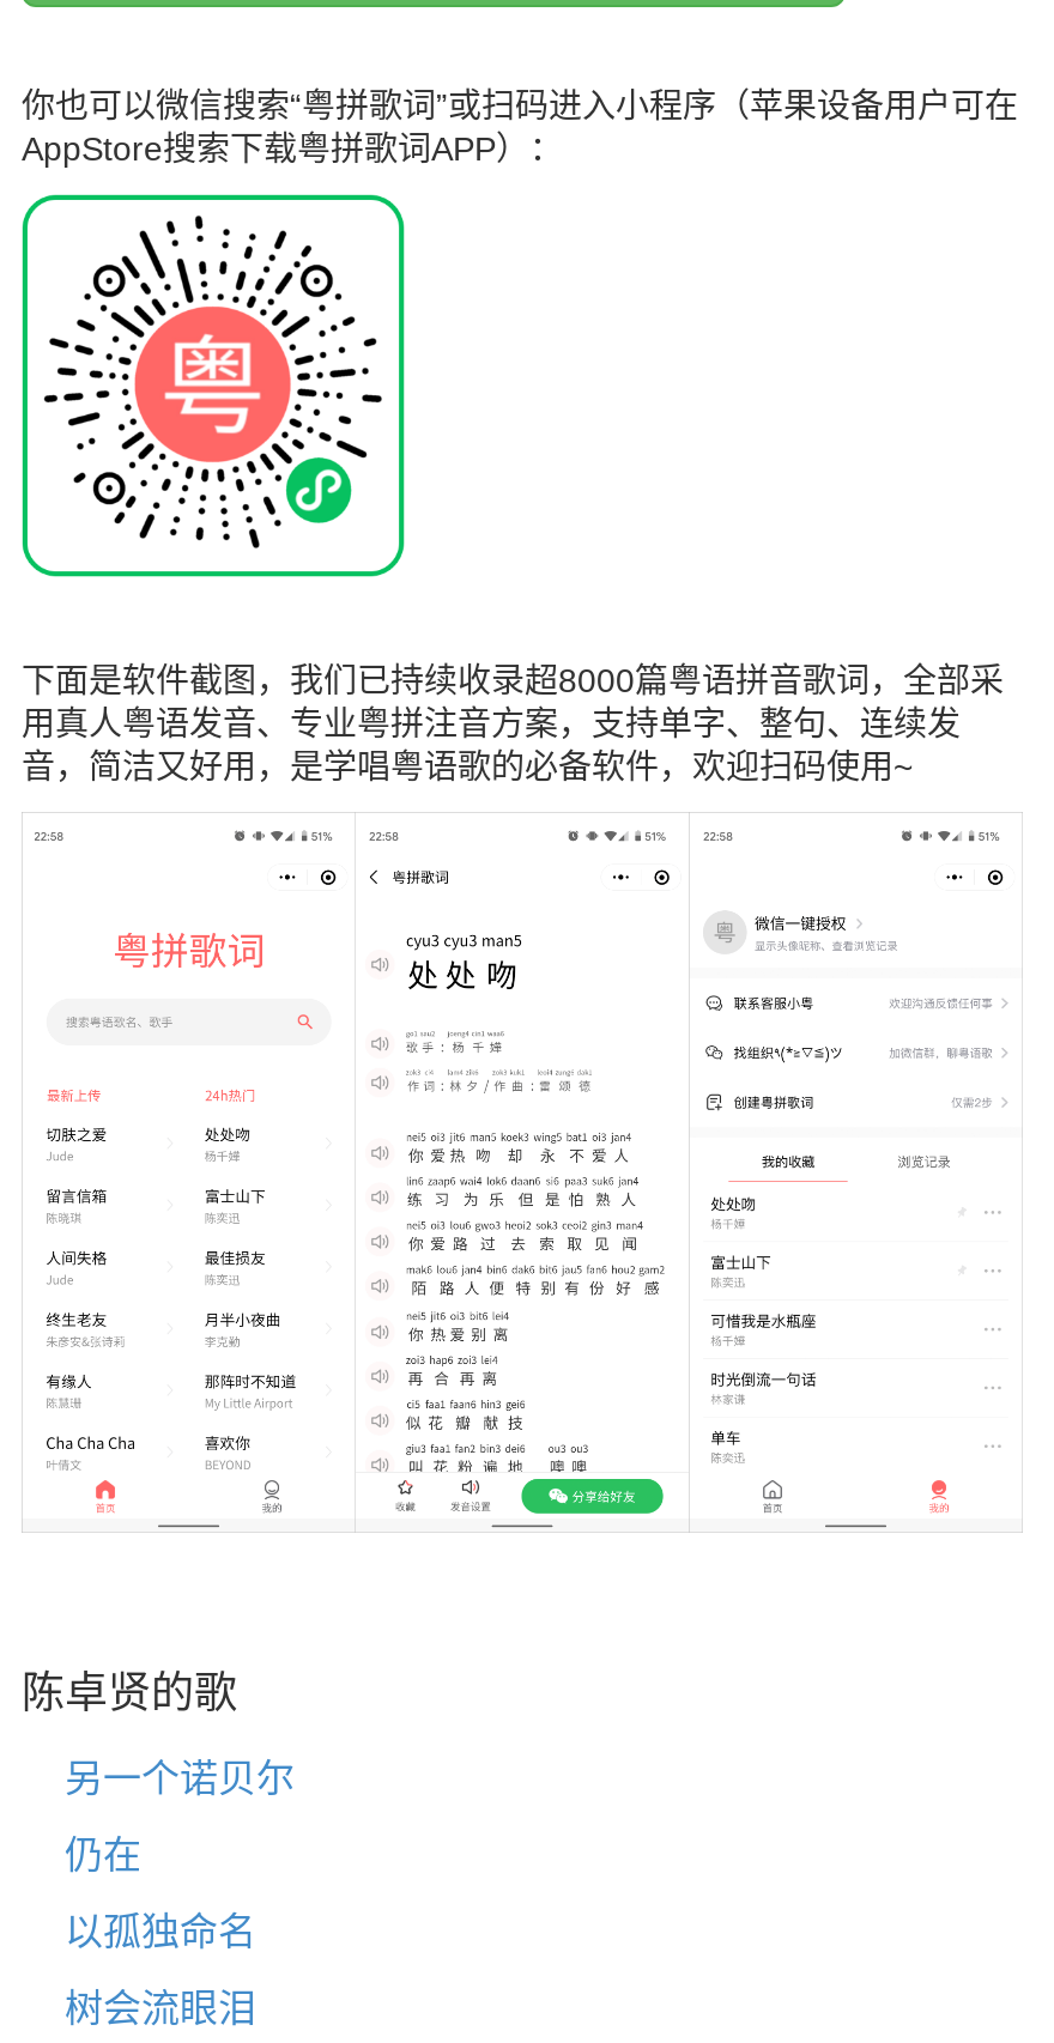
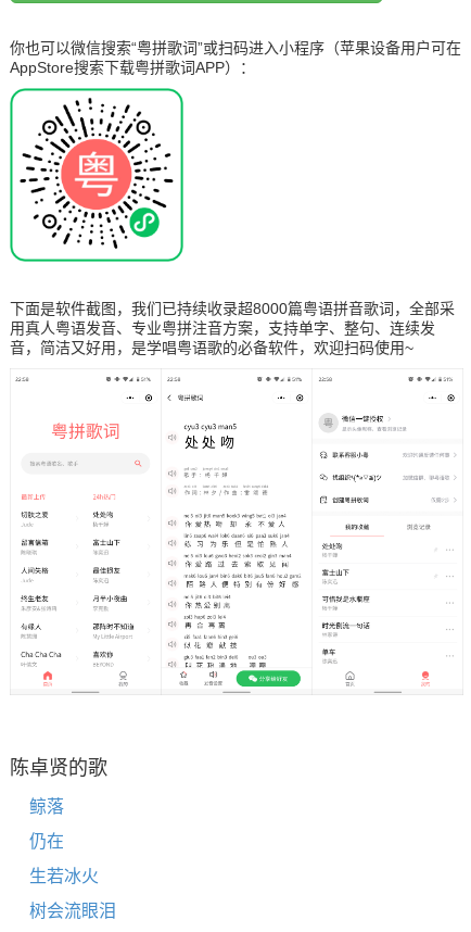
- 另一个诺贝尔
+ 鲸落

- 以孤独命名
+ 生若冰火
